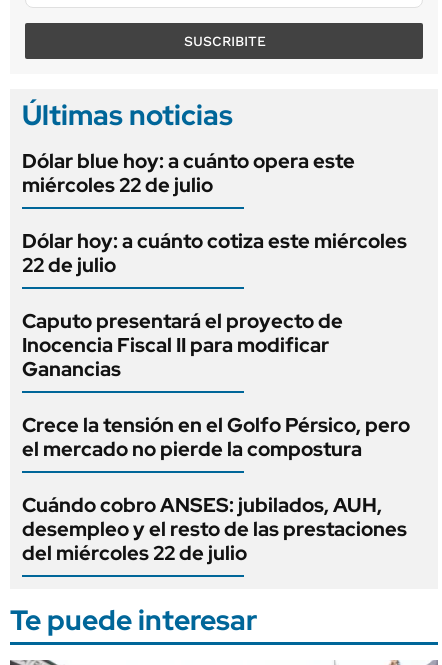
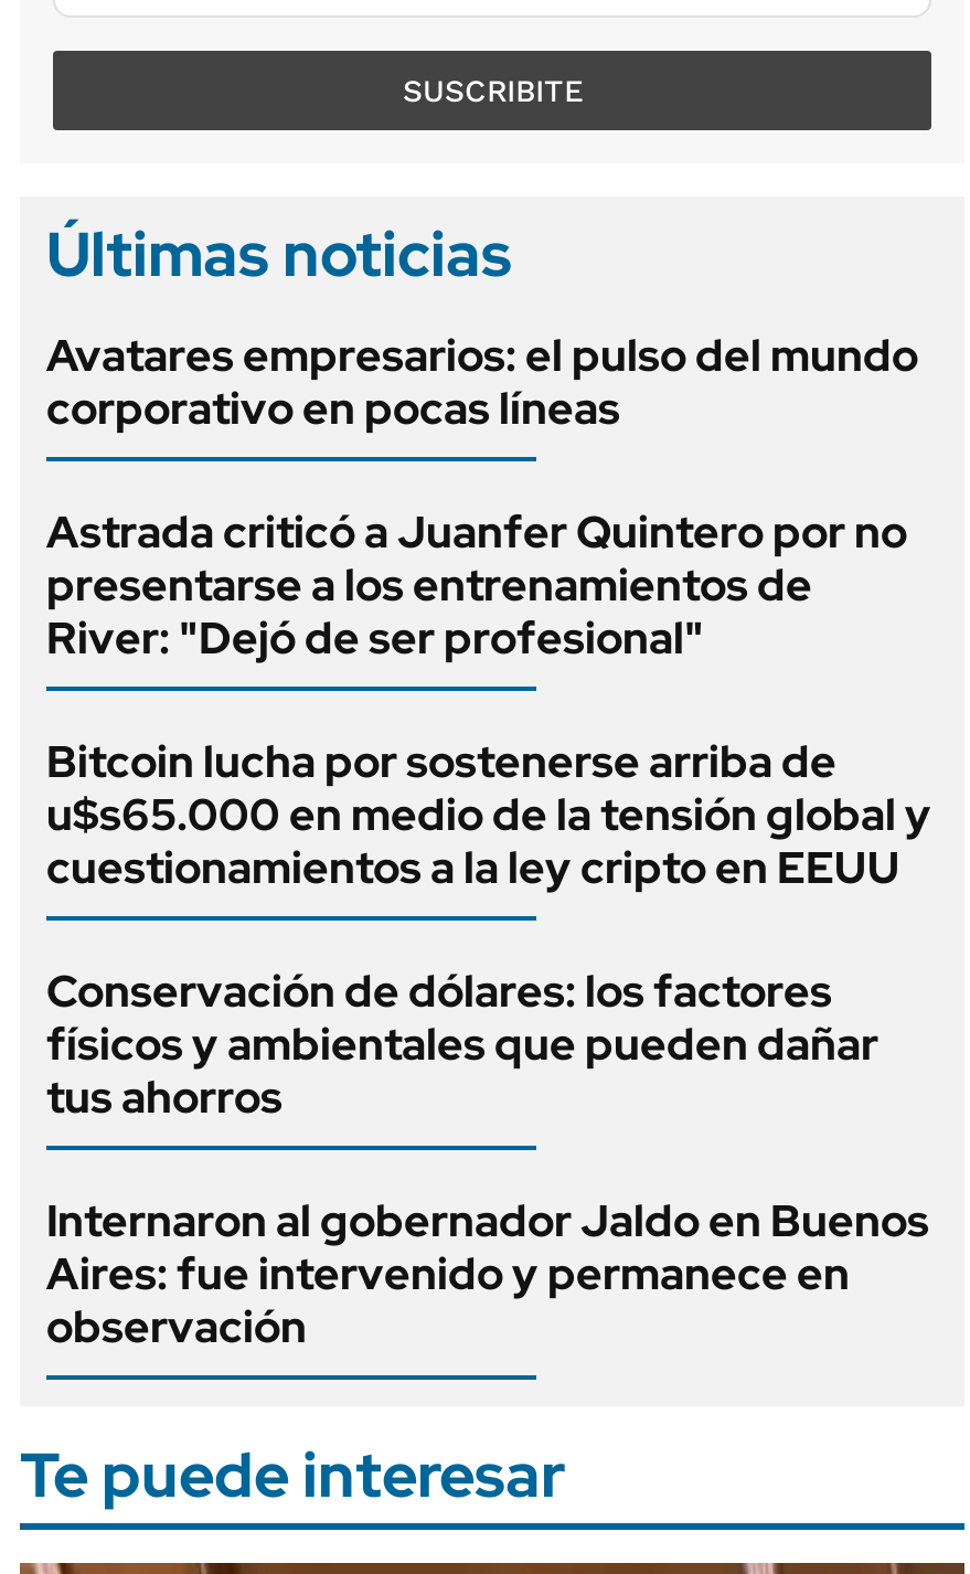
- Dólar blue hoy: a cuánto opera este
- miércoles 22 de julio
+ Avatares empresarios: el pulso del mundo
+ corporativo en pocas líneas

- Dólar hoy: a cuánto cotiza este miércoles
- 22 de julio
+ Astrada criticó a Juanfer Quintero por no
+ presentarse a los entrenamientos de
+ River: "Dejó de ser profesional"

- Caputo presentará el proyecto de
- Inocencia Fiscal II para modificar
- Ganancias
+ Bitcoin lucha por sostenerse arriba de
+ u$s65.000 en medio de la tensión global y
+ cuestionamientos a la ley cripto en EEUU

- Crece la tensión en el Golfo Pérsico, pero
- el mercado no pierde la compostura
+ Conservación de dólares: los factores
+ físicos y ambientales que pueden dañar
+ tus ahorros

- Cuándo cobro ANSES: jubilados, AUH,
- desempleo y el resto de las prestaciones
- del miércoles 22 de julio
+ Internaron al gobernador Jaldo en Buenos
+ Aires: fue intervenido y permanece en
+ observación
